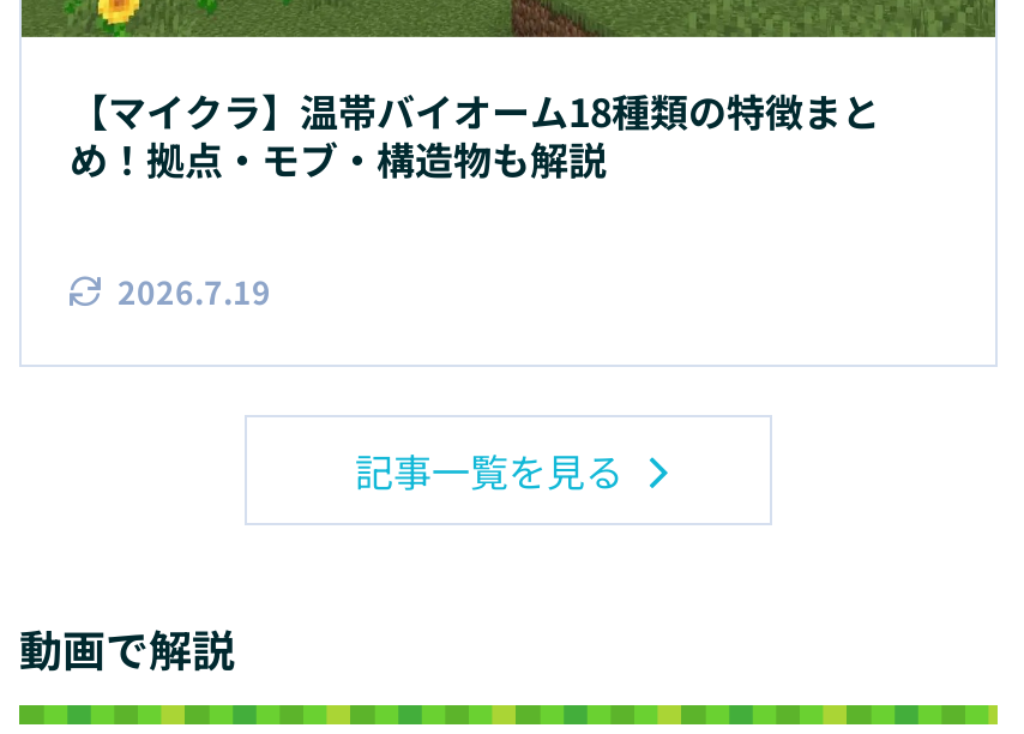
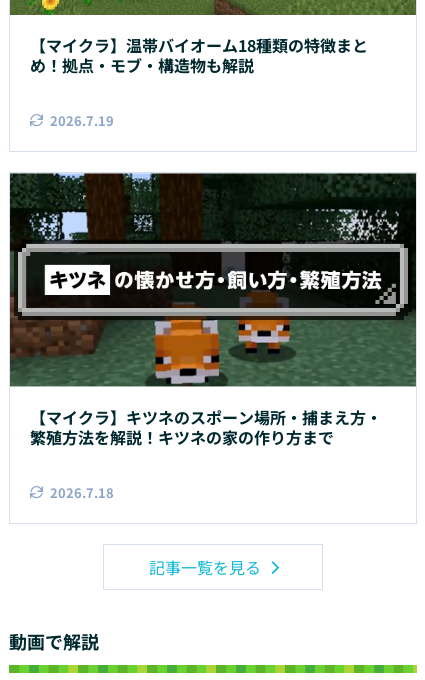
+ [image]
+ 【マイクラ】キツネのスポーン場所・捕まえ方・
+ 繁殖方法を解説！キツネの家の作り方まで
+ 2026.7.18
